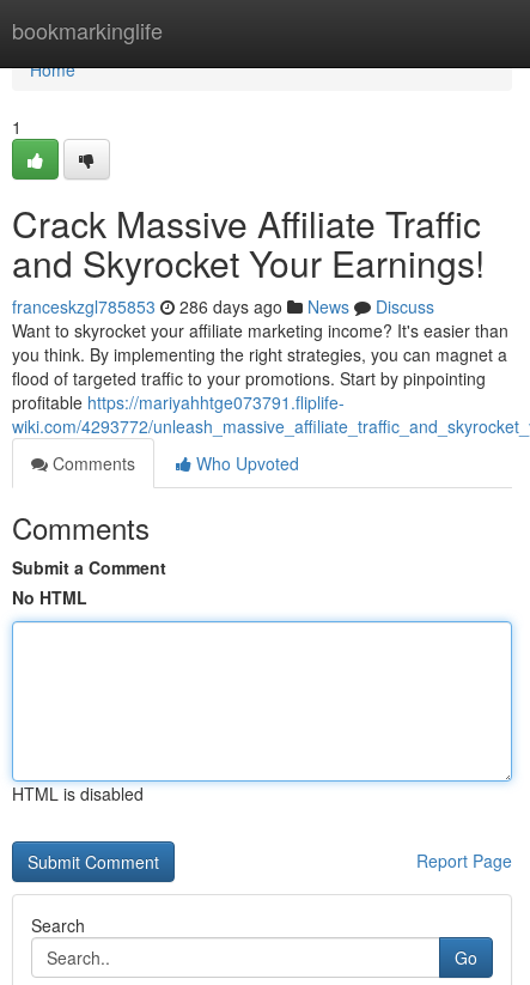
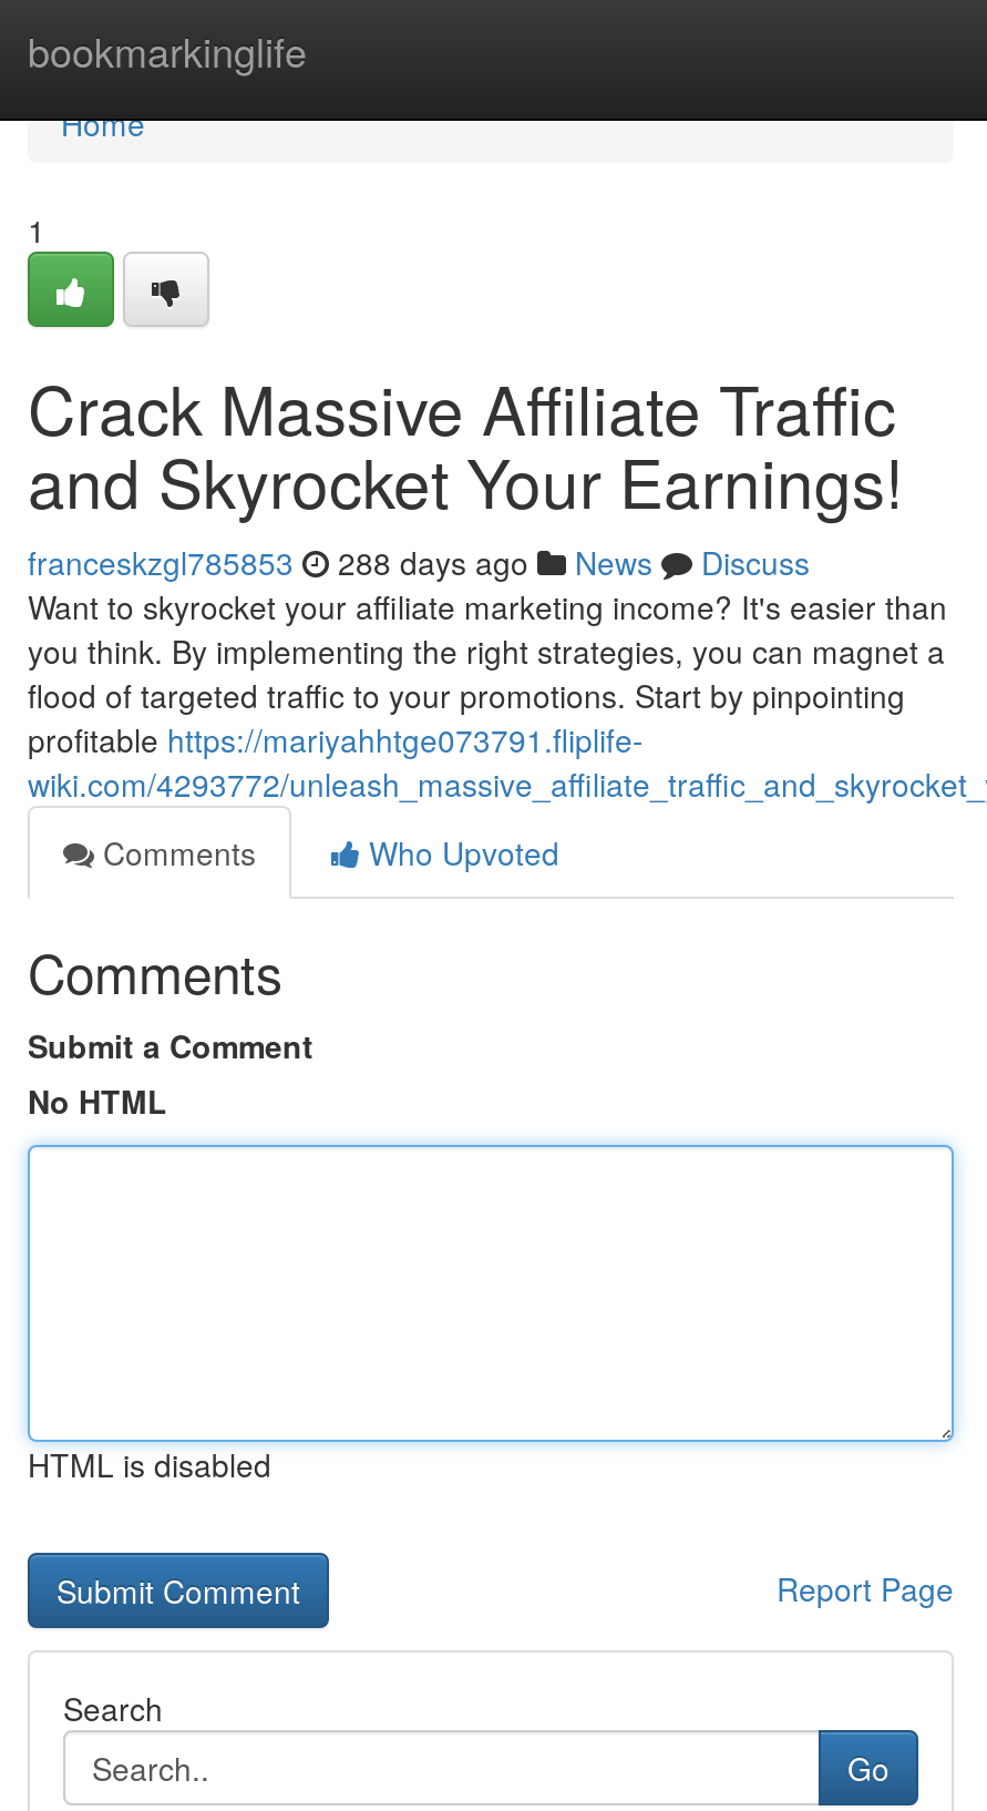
- franceskzgl785853 286 days ago News Discuss
+ franceskzgl785853 288 days ago News Discuss
